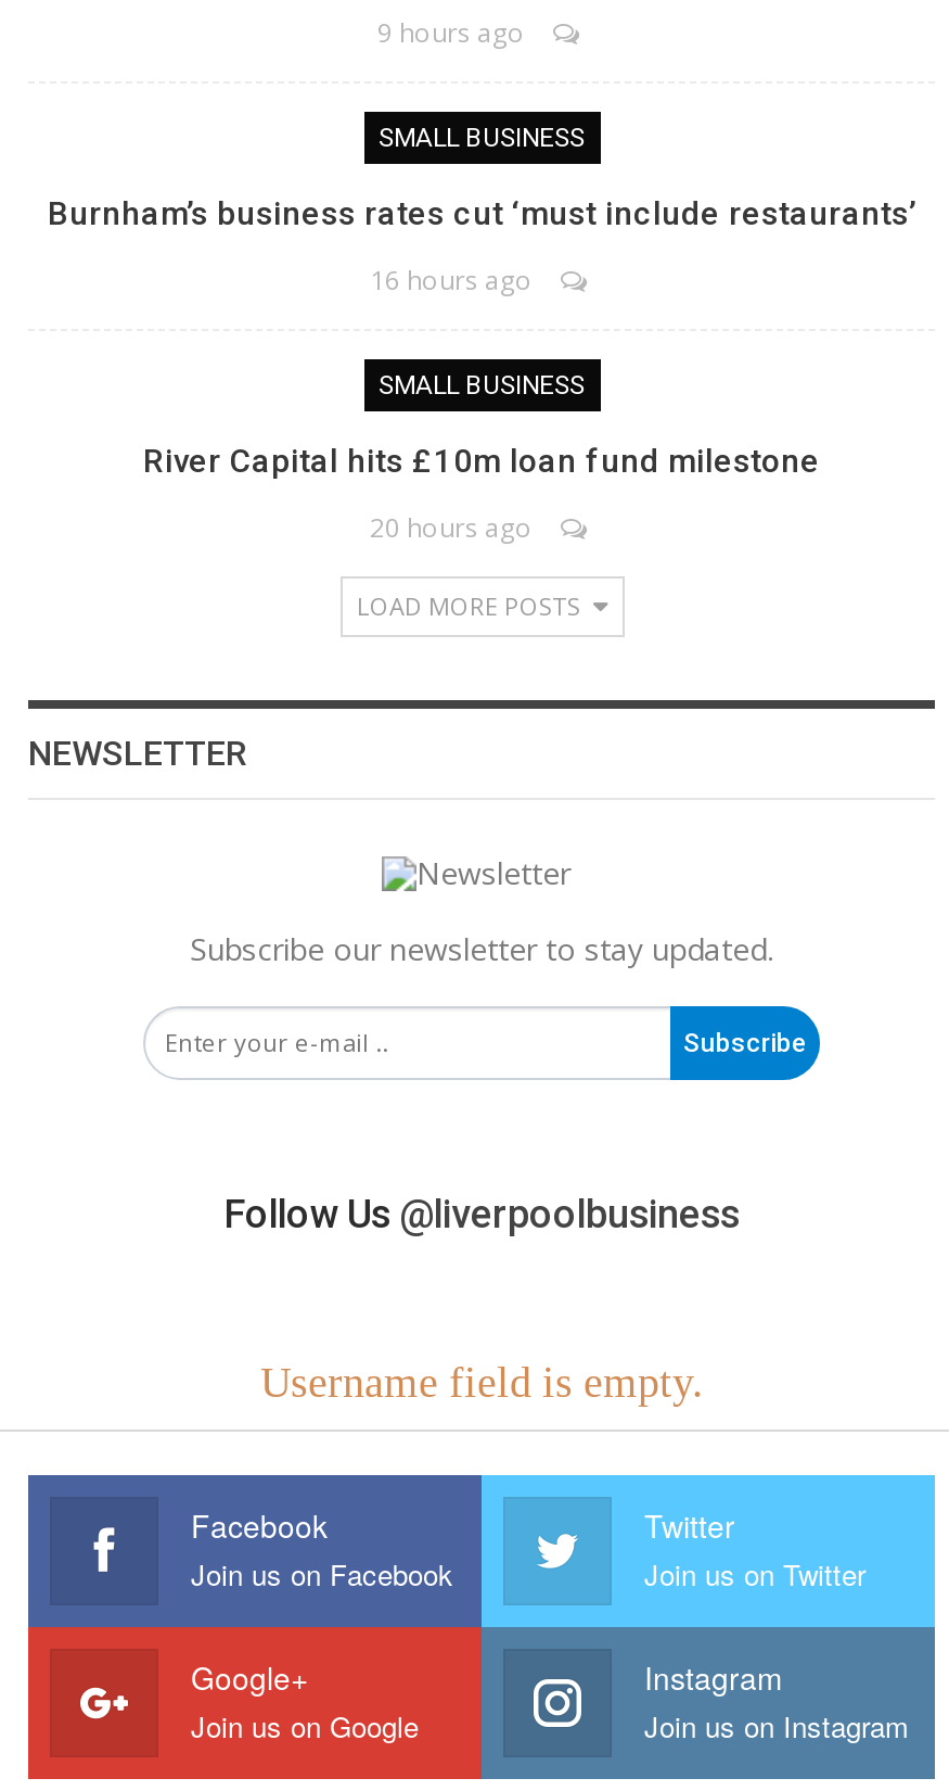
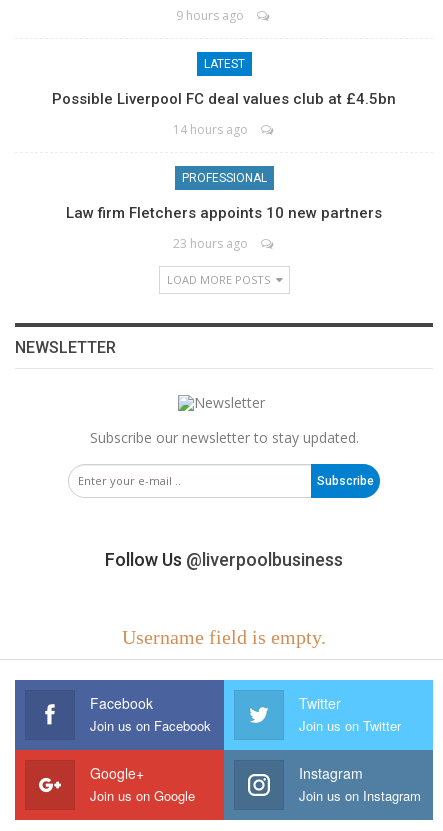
- SMALL BUSINESS
+ LATEST

- Burnham’s business rates cut ‘must include restaurants’
+ Possible Liverpool FC deal values club at £4.5bn

- 16 hours ago
+ 14 hours ago

- SMALL BUSINESS
+ PROFESSIONAL

- River Capital hits £10m loan fund milestone
+ Law firm Fletchers appoints 10 new partners

- 20 hours ago
+ 23 hours ago
